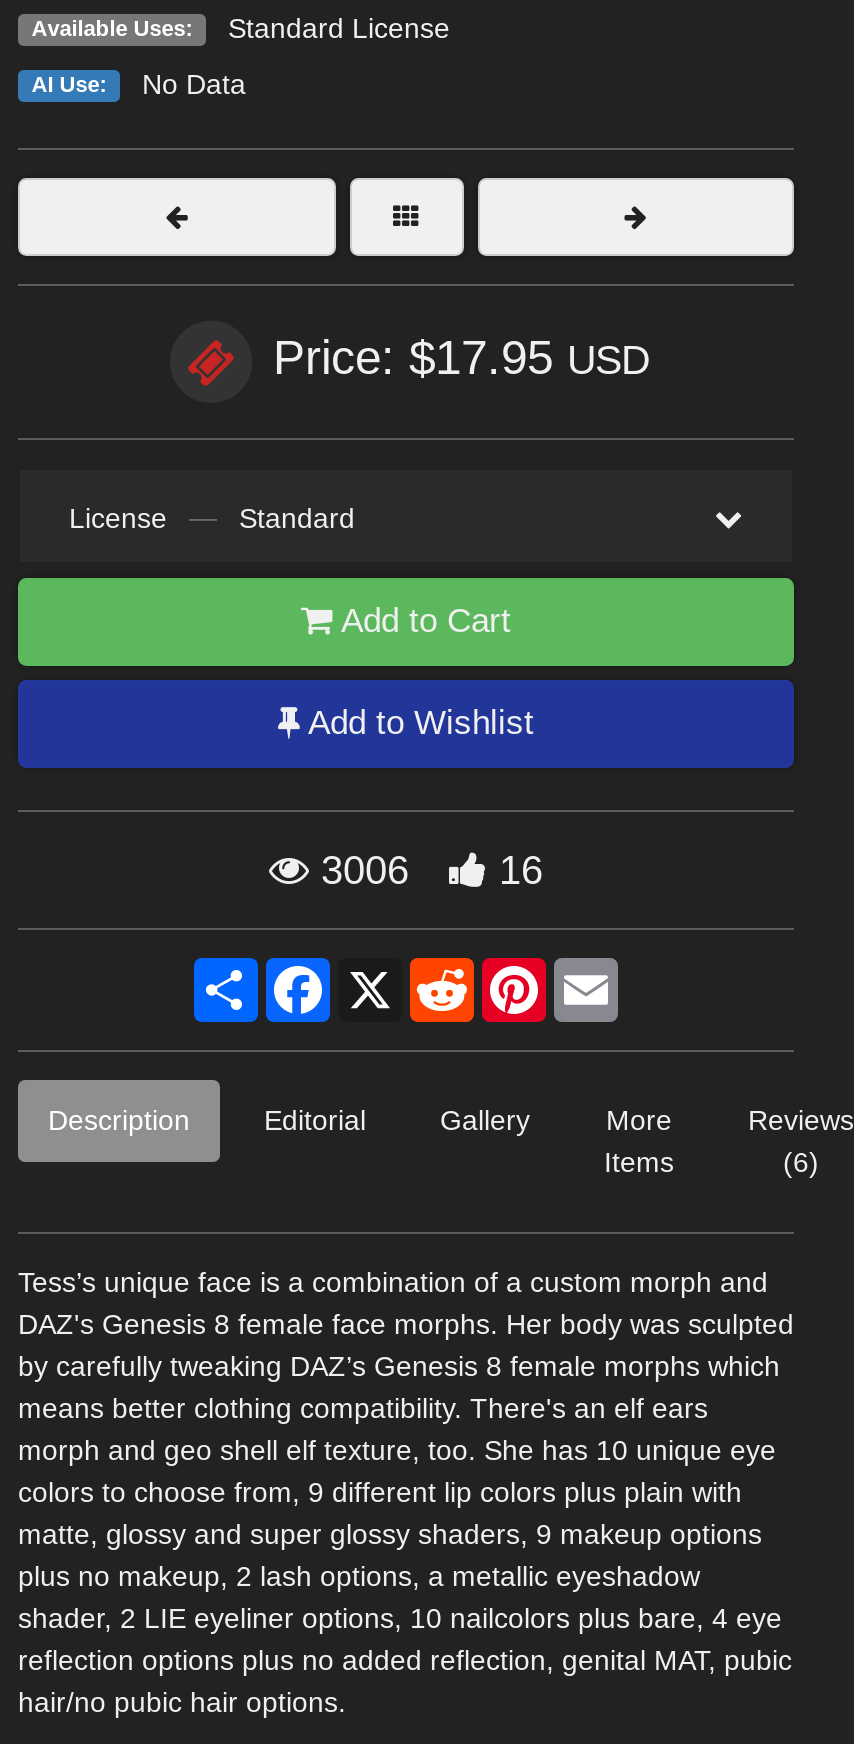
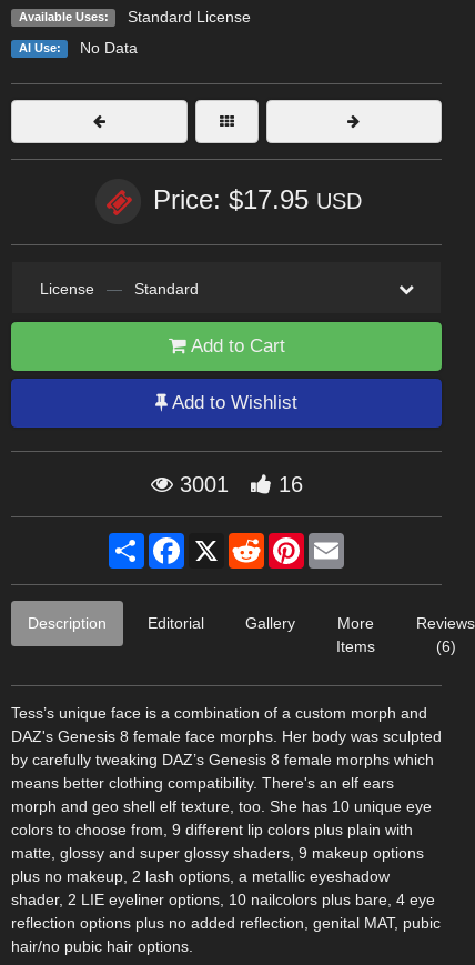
- 3006 16
+ 3001 16
